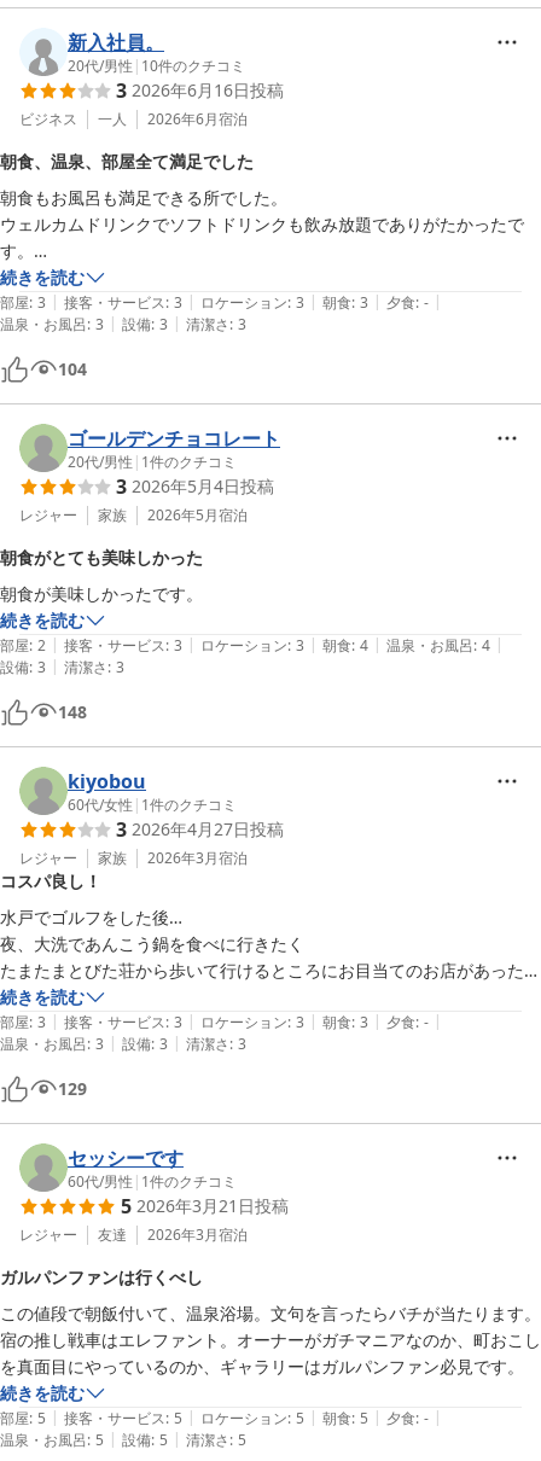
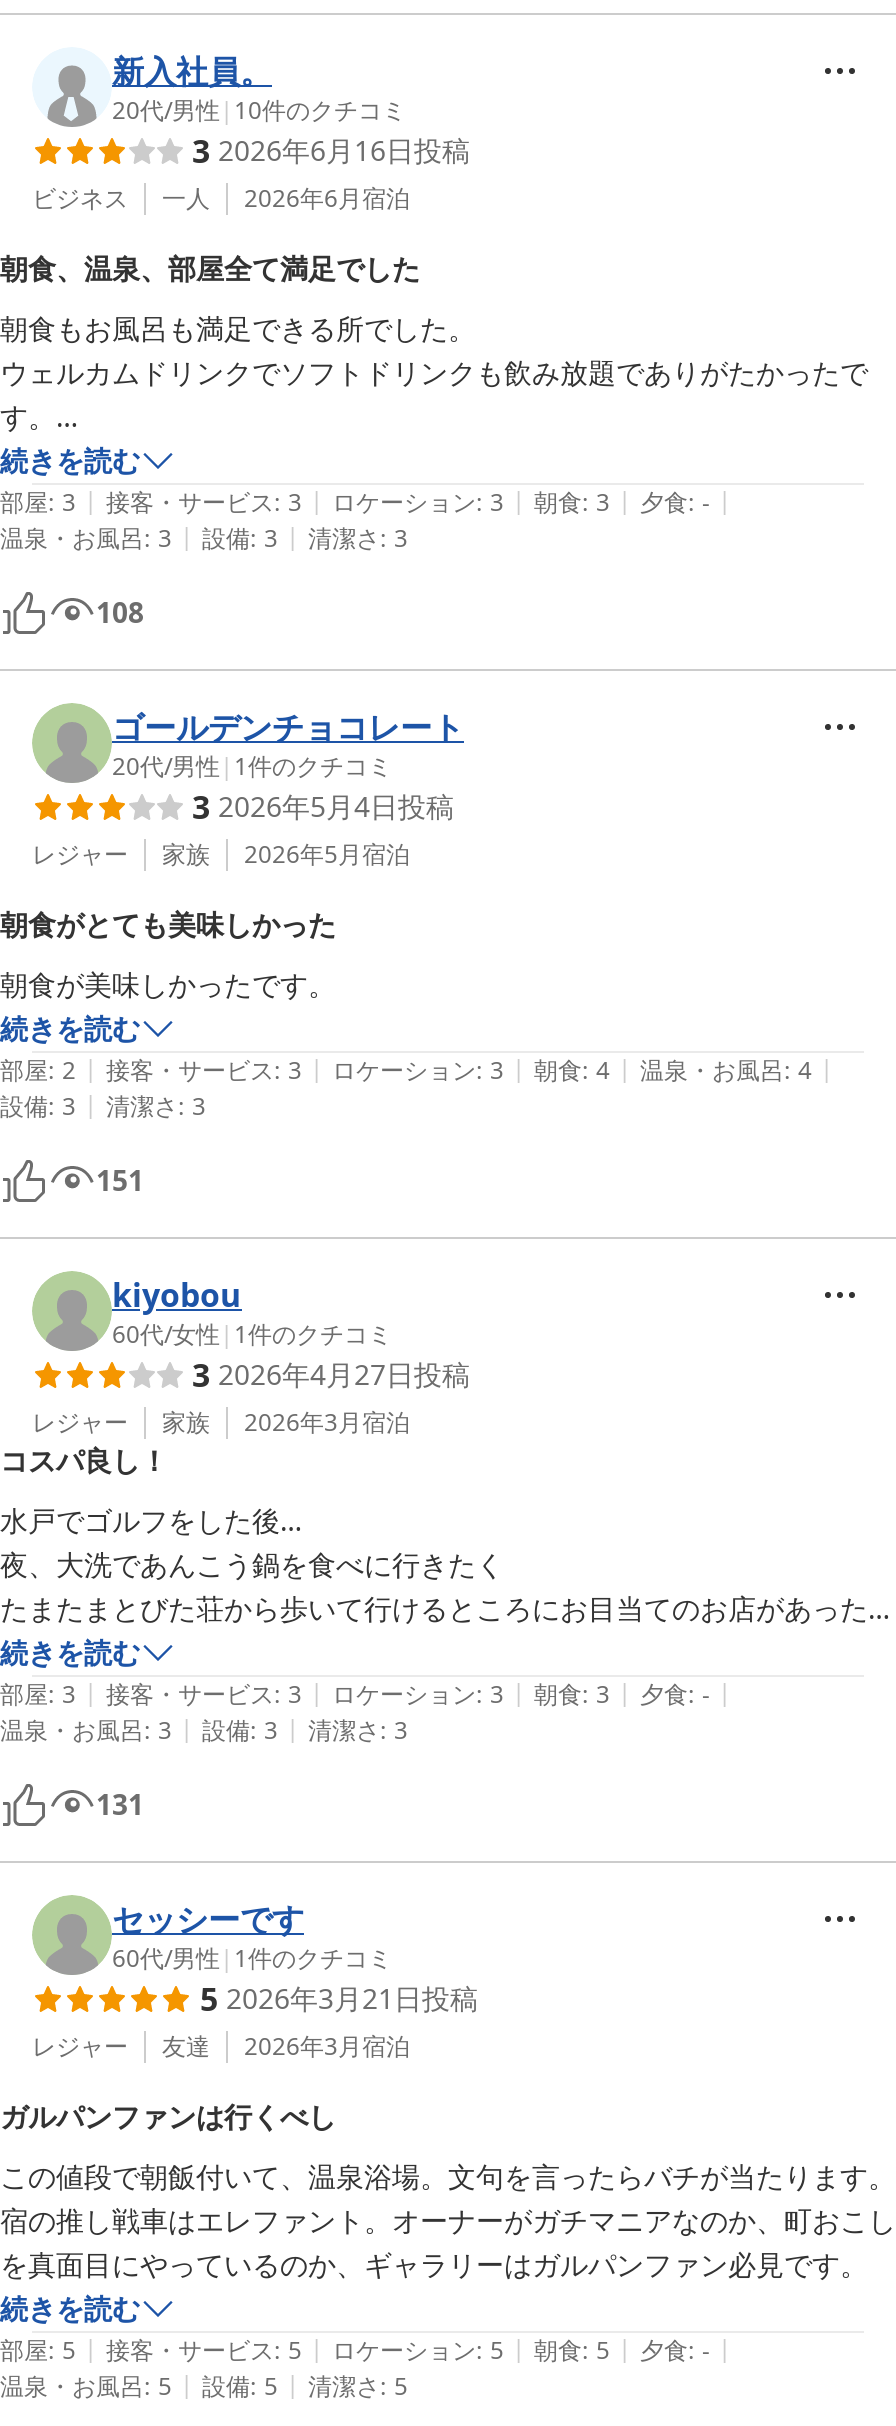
- 104
+ 108

- 148
+ 151

- 129
+ 131
